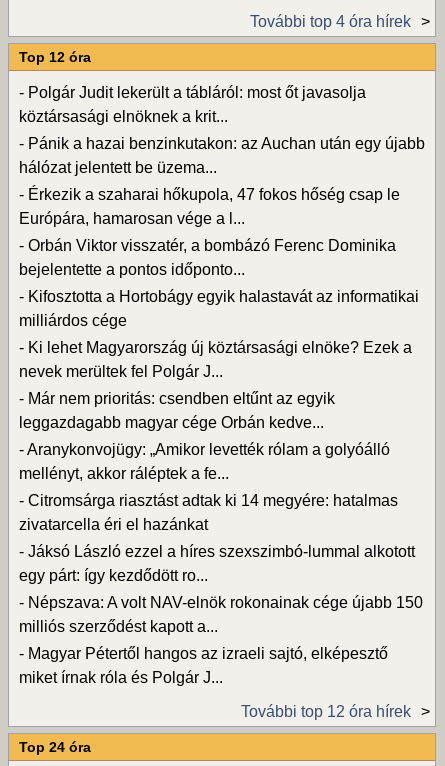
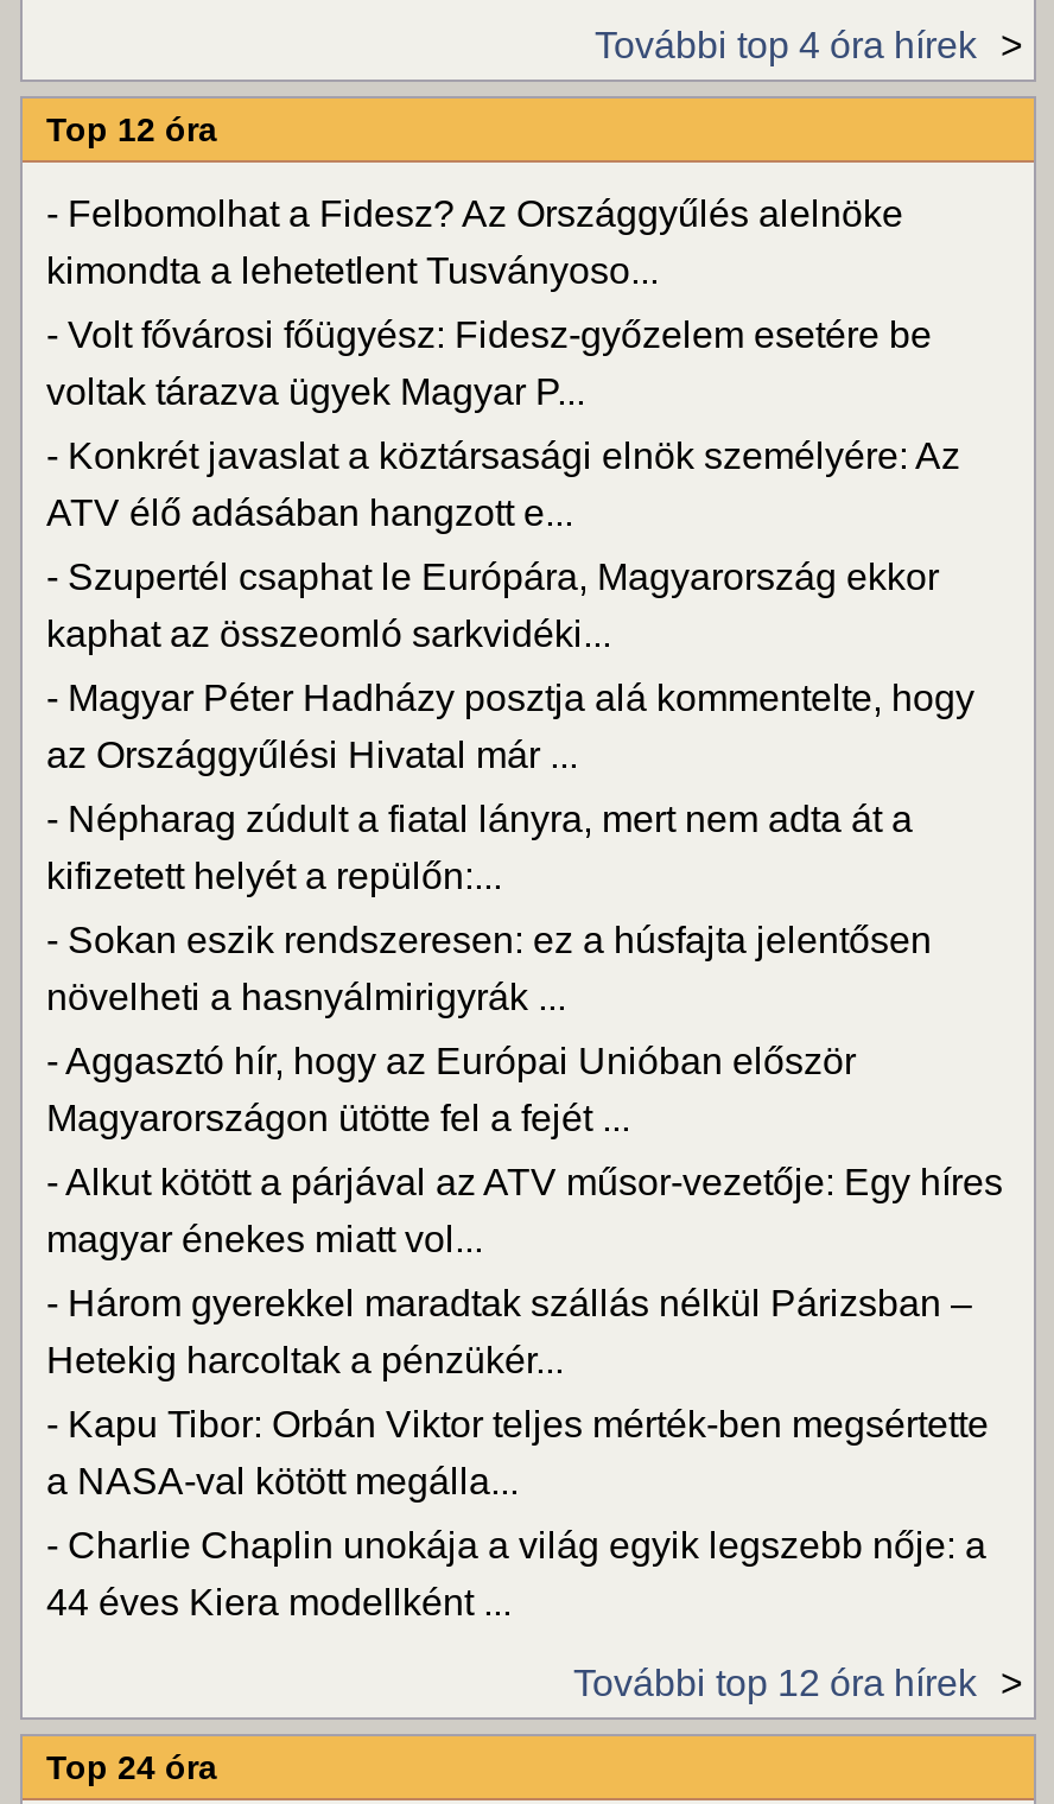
- - Polgár Judit lekerült a tábláról: most őt javasolja
- köztársasági elnöknek a krit...
+ - Felbomolhat a Fidesz? Az Országgyűlés alelnöke
+ kimondta a lehetetlent Tusványoso...

- - Pánik a hazai benzinkutakon: az Auchan után egy újabb
- hálózat jelentett be üzema...
+ - Volt fővárosi főügyész: Fidesz-győzelem esetére be
+ voltak tárazva ügyek Magyar P...

- - Érkezik a szaharai hőkupola, 47 fokos hőség csap le
- Európára, hamarosan vége a l...
+ - Konkrét javaslat a köztársasági elnök személyére: Az
+ ATV élő adásában hangzott e...

- - Orbán Viktor visszatér, a bombázó Ferenc Dominika
- bejelentette a pontos időponto...
+ - Szupertél csaphat le Európára, Magyarország ekkor
+ kaphat az összeomló sarkvidéki...

- - Kifosztotta a Hortobágy egyik halastavát az informatikai
- milliárdos cége
+ - Magyar Péter Hadházy posztja alá kommentelte, hogy
+ az Országgyűlési Hivatal már ...

- - Ki lehet Magyarország új köztársasági elnöke? Ezek a
- nevek merültek fel Polgár J...
+ - Népharag zúdult a fiatal lányra, mert nem adta át a
+ kifizetett helyét a repülőn:...

- - Már nem prioritás: csendben eltűnt az egyik
- leggazdagabb magyar cége Orbán kedve...
+ - Sokan eszik rendszeresen: ez a húsfajta jelentősen
+ növelheti a hasnyálmirigyrák ...

- - Aranykonvojügy: „Amikor levették rólam a golyóálló
- mellényt, akkor ráléptek a fe...
+ - Aggasztó hír, hogy az Európai Unióban először
+ Magyarországon ütötte fel a fejét ...

- - Citromsárga riasztást adtak ki 14 megyére: hatalmas
- zivatarcella éri el hazánkat
+ - Alkut kötött a párjával az ATV műsor-vezetője: Egy híres
+ magyar énekes miatt vol...

- - Jáksó László ezzel a híres szexszimbó-lummal alkotott
- egy párt: így kezdődött ro...
+ - Három gyerekkel maradtak szállás nélkül Párizsban –
+ Hetekig harcoltak a pénzükér...

- - Népszava: A volt NAV-elnök rokonainak cége újabb 150
- milliós szerződést kapott a...
+ - Kapu Tibor: Orbán Viktor teljes mérték-ben megsértette
+ a NASA-val kötött megálla...

- - Magyar Pétertől hangos az izraeli sajtó, elképesztő
- miket írnak róla és Polgár J...
+ - Charlie Chaplin unokája a világ egyik legszebb nője: a
+ 44 éves Kiera modellként ...
